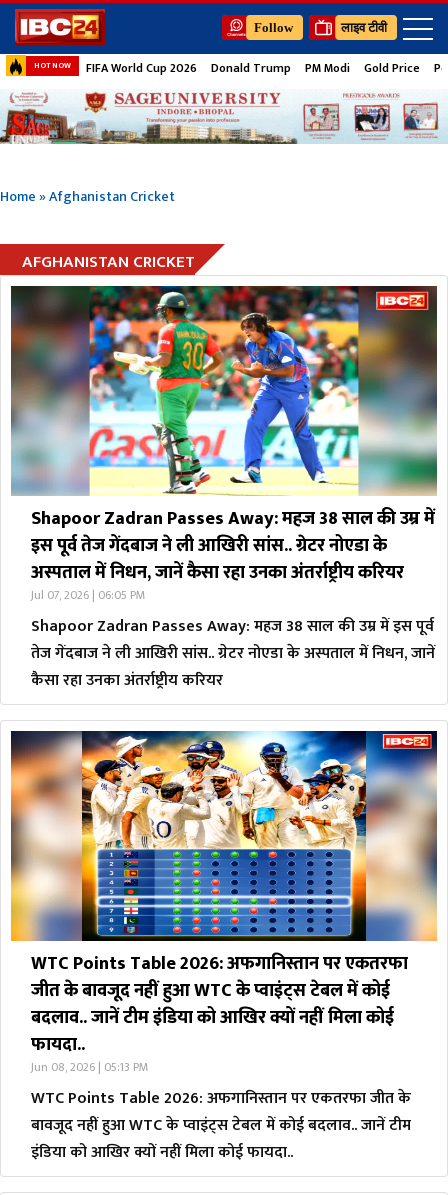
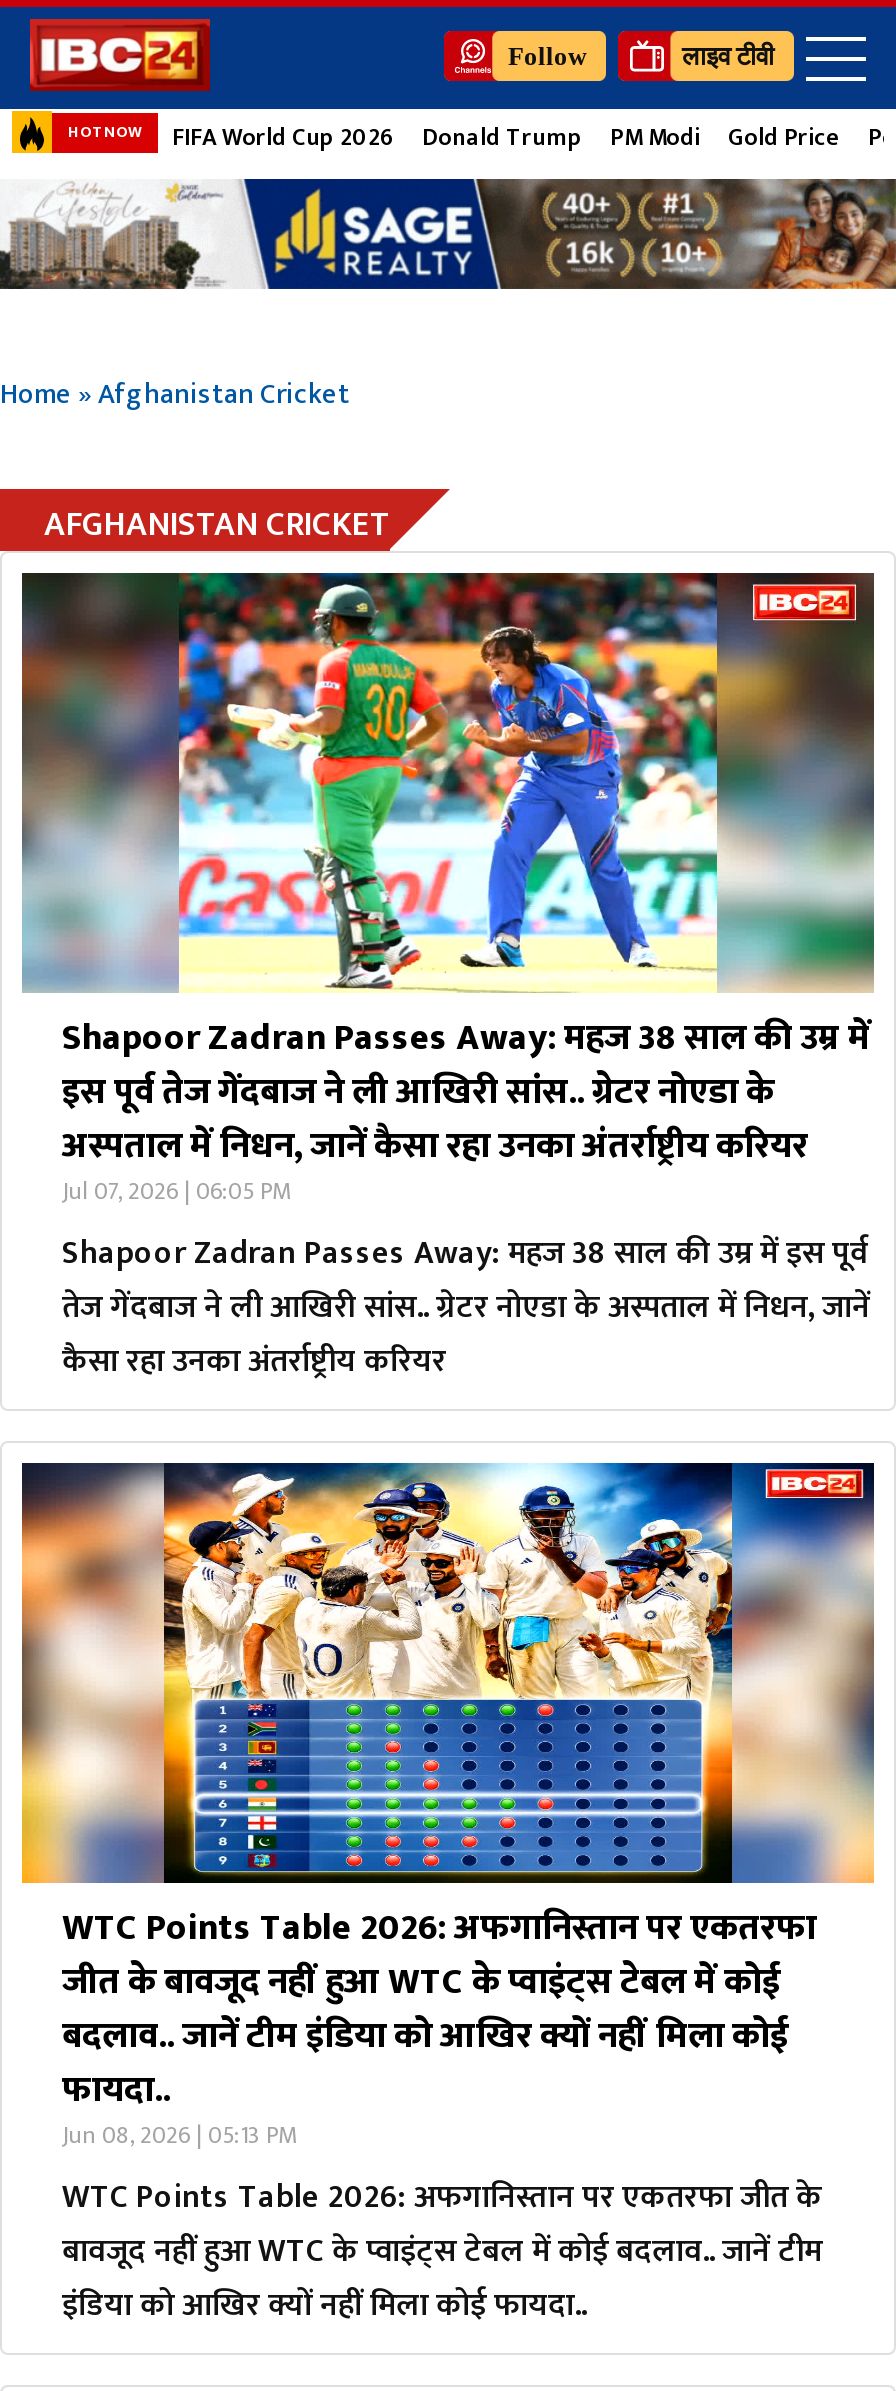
- [image]
+ [image]
